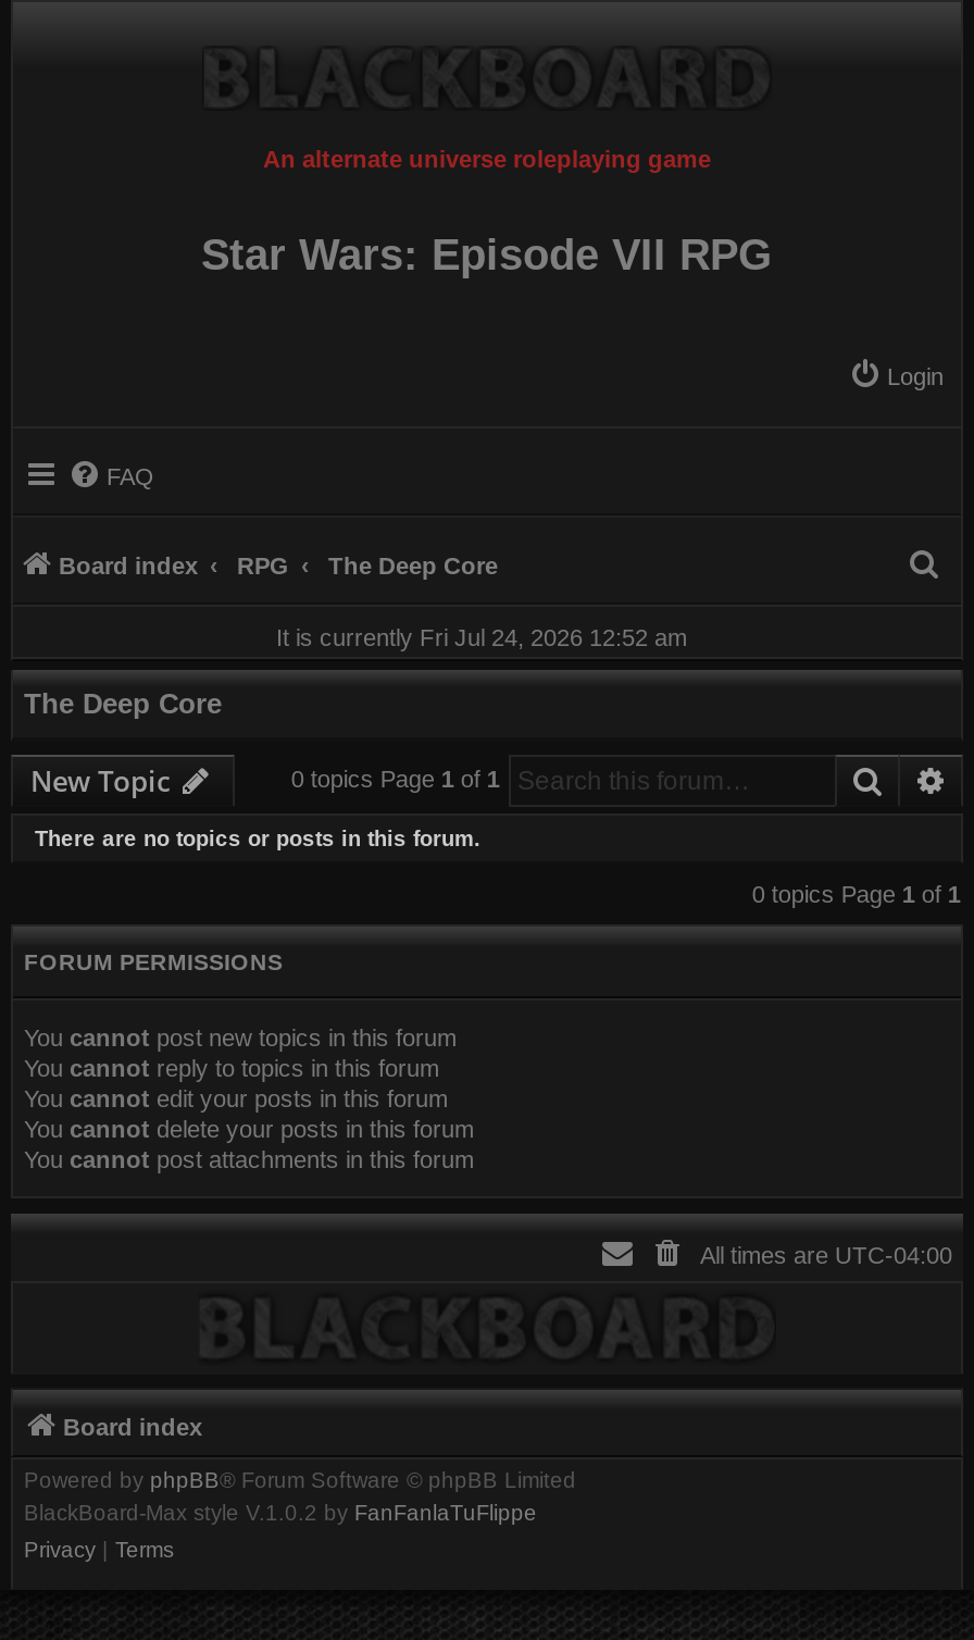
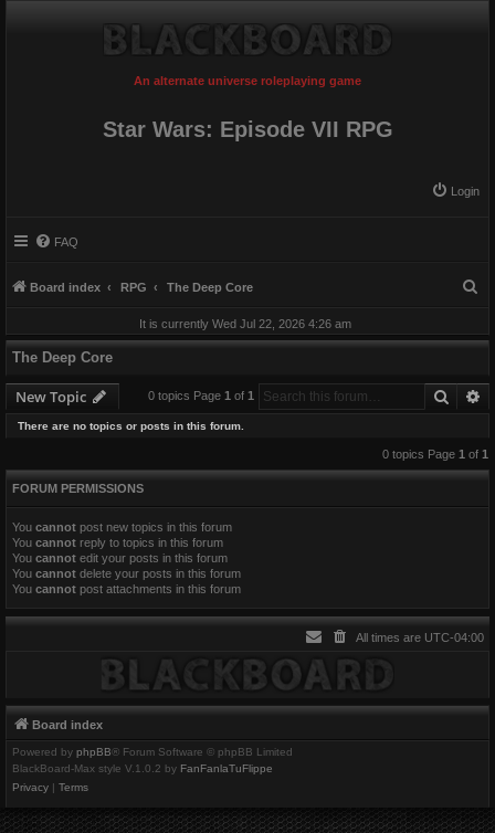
- It is currently Fri Jul 24, 2026 12:52 am
+ It is currently Wed Jul 22, 2026 4:26 am
